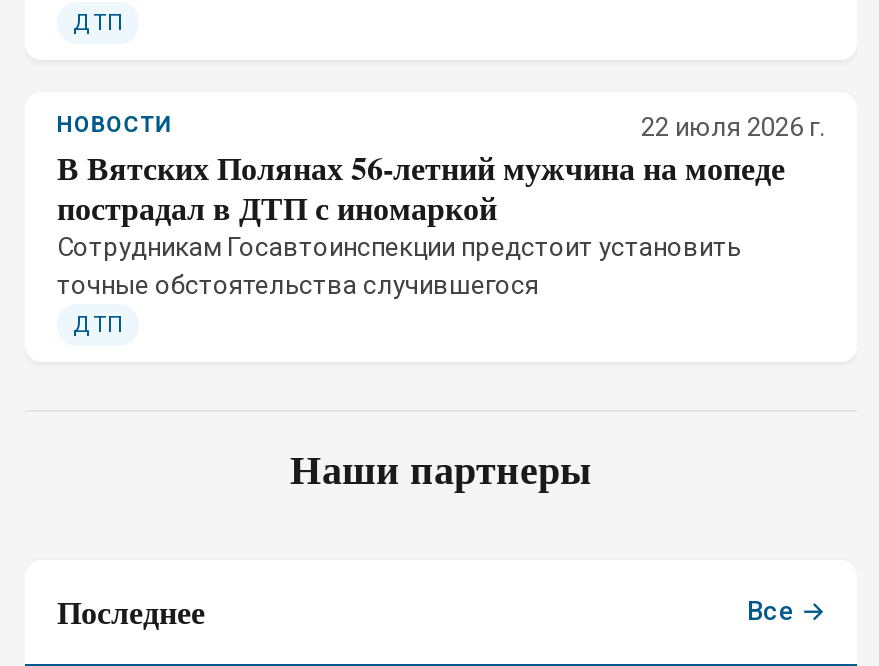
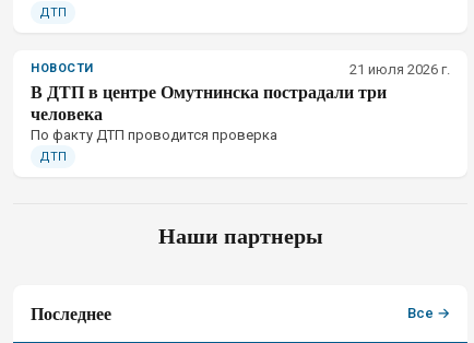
- 22 июля 2026 г.
- В Вятских Полянах 56-летний мужчина на мопеде
- пострадал в ДТП с иномаркой
- Сотрудникам Госавтоинспекции предстоит установить
- точные обстоятельства случившегося
+ 21 июля 2026 г.
+ В ДТП в центре Омутнинска пострадали три
+ человека
+ По факту ДТП проводится проверка
